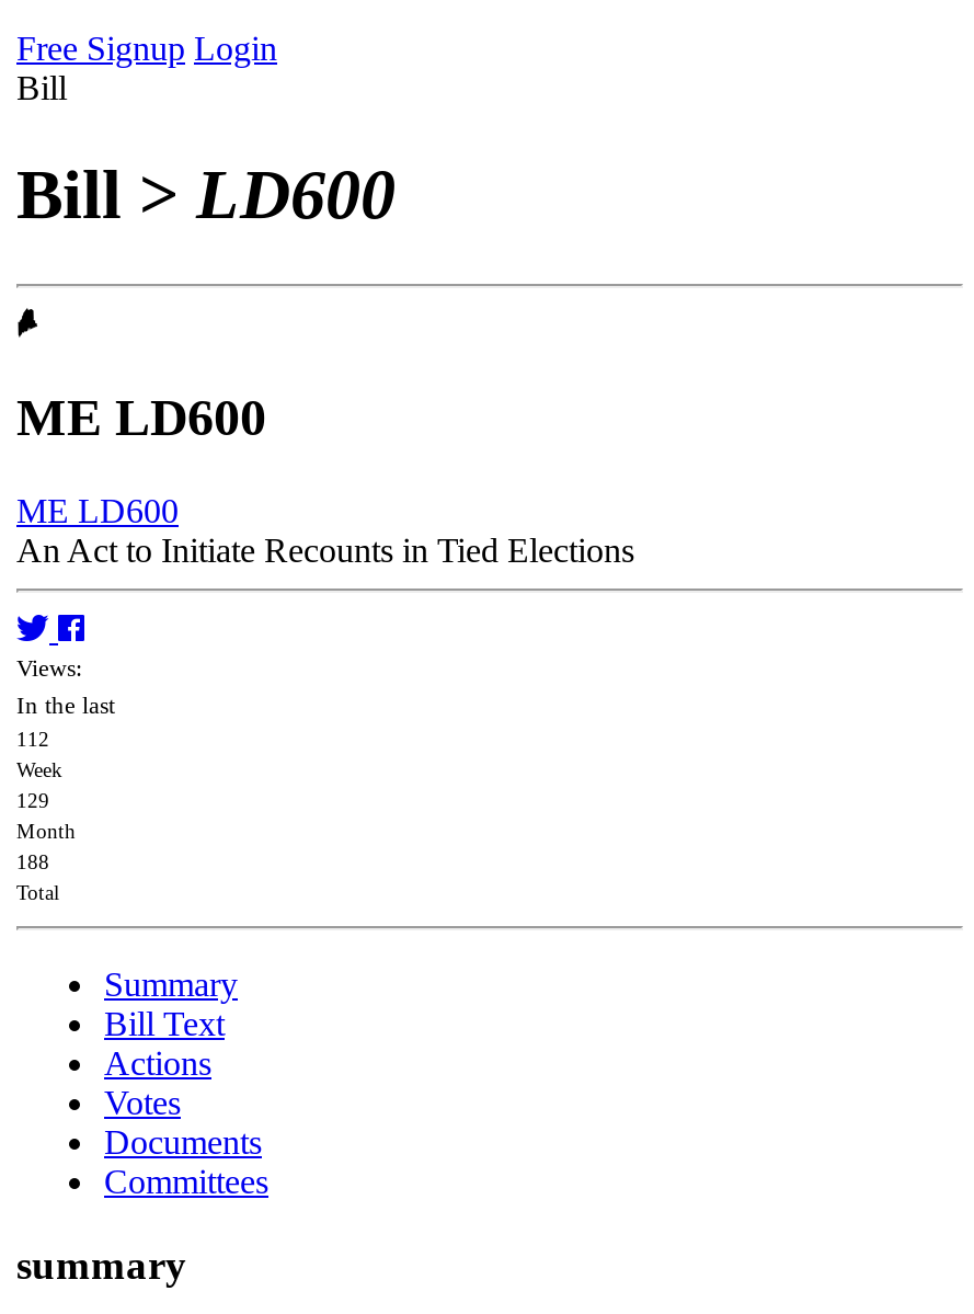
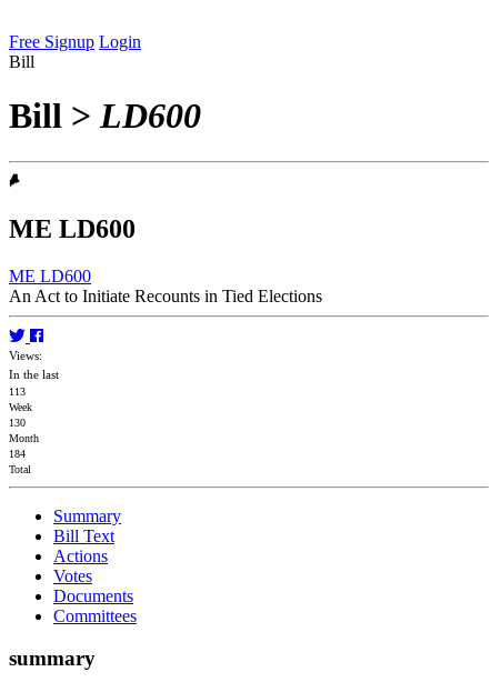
- 112
+ 113

- 129
+ 130

- 188
+ 184
